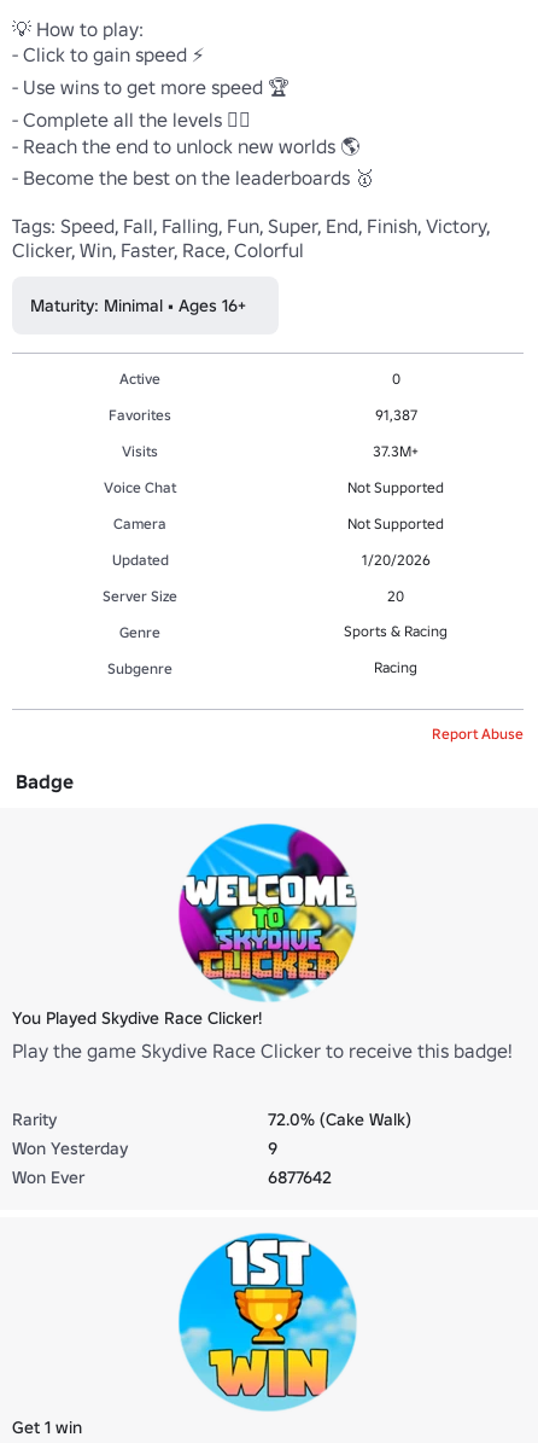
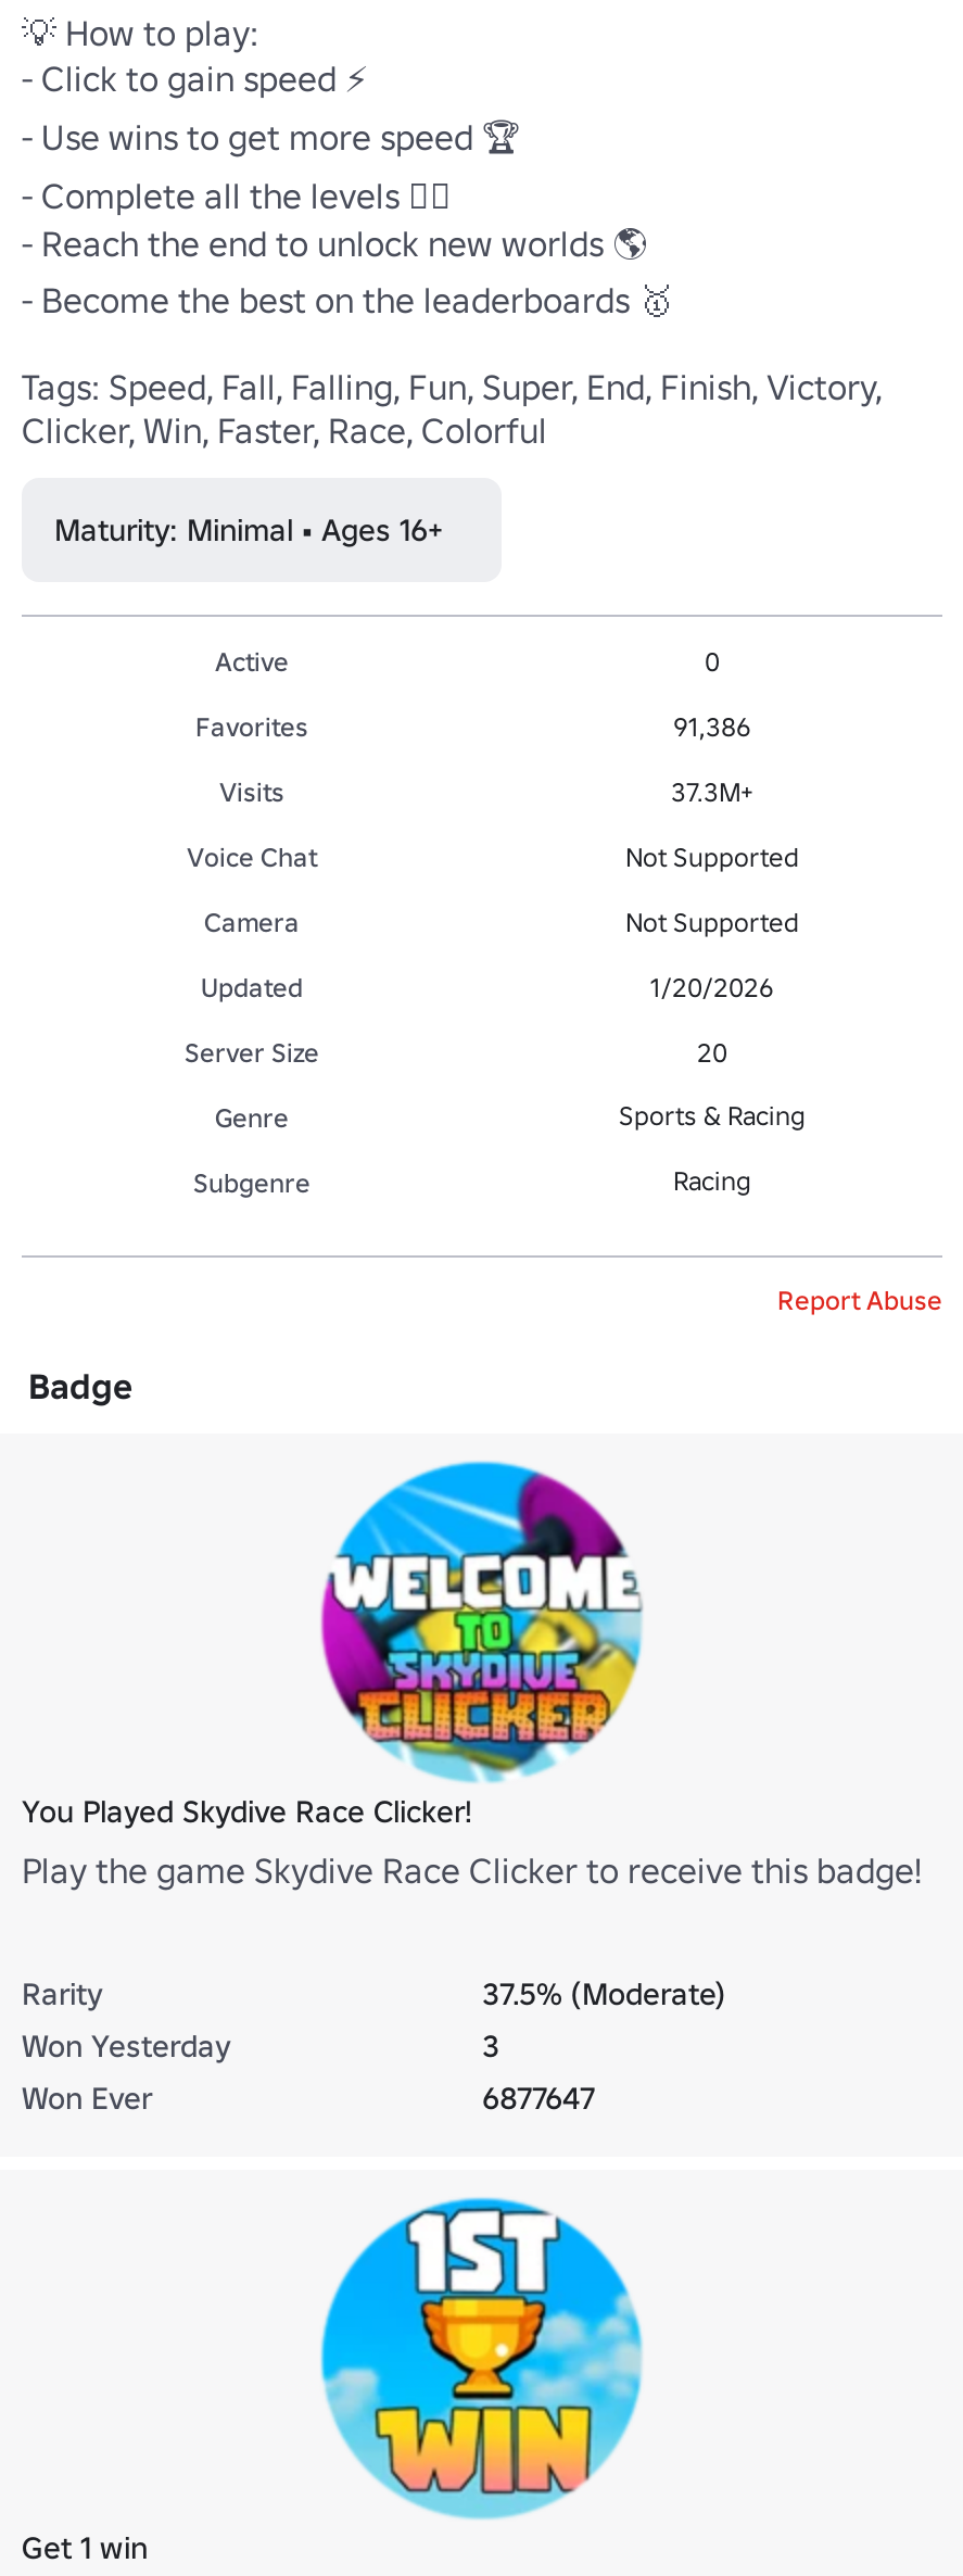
- 91,387
+ 91,386

- 72.0% (Cake Walk)
+ 37.5% (Moderate)

- 9
+ 3

- 6877642
+ 6877647
